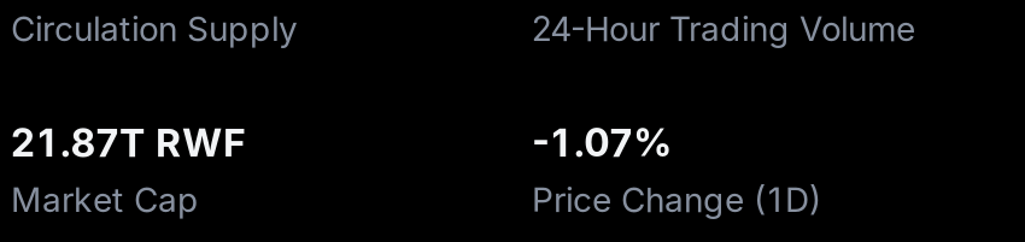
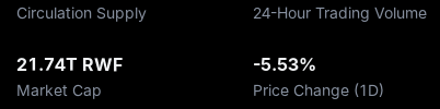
- 21.87T RWF
+ 21.74T RWF

- -1.07%
+ -5.53%
